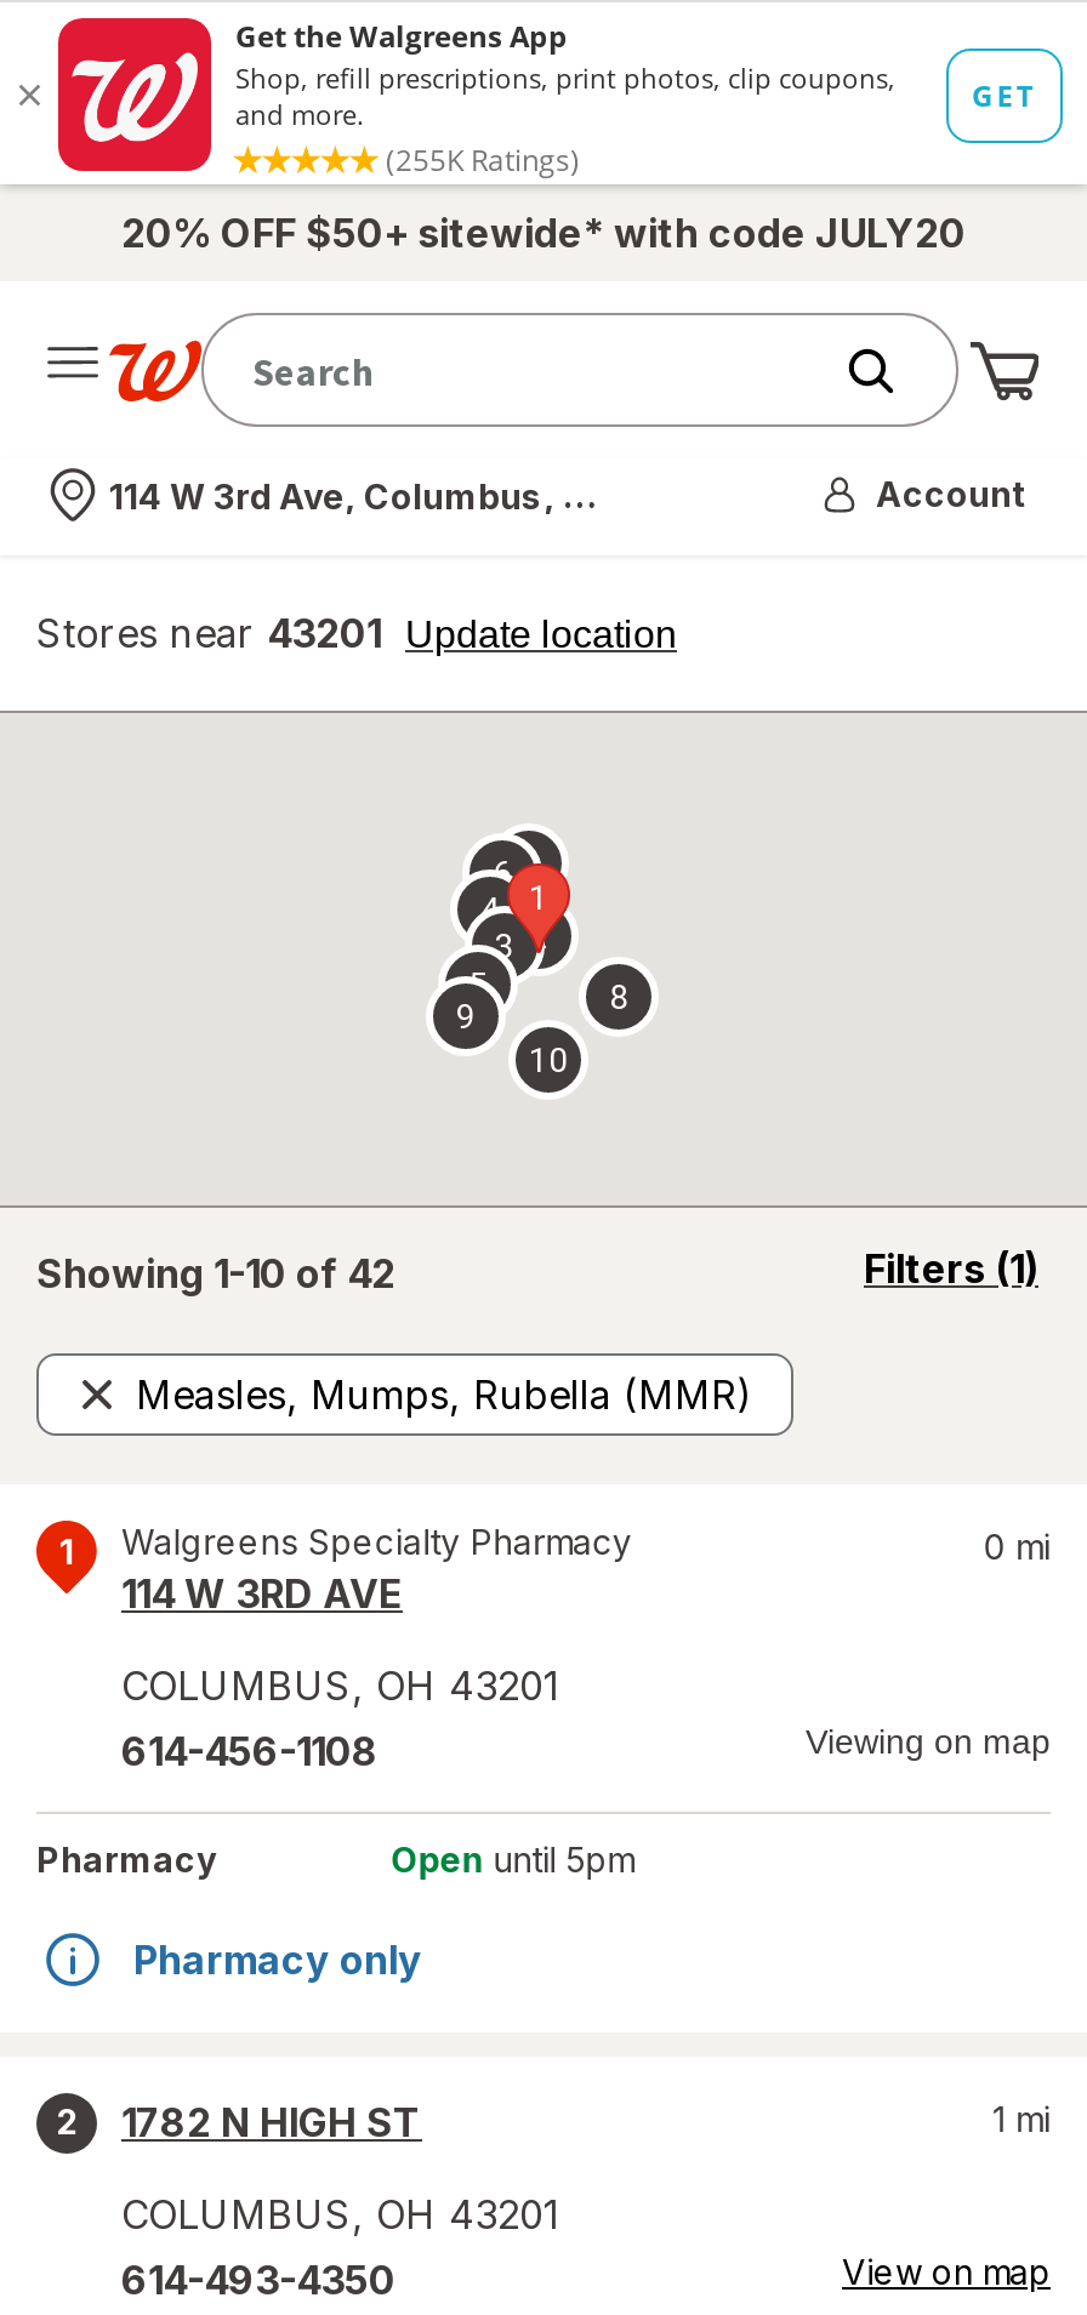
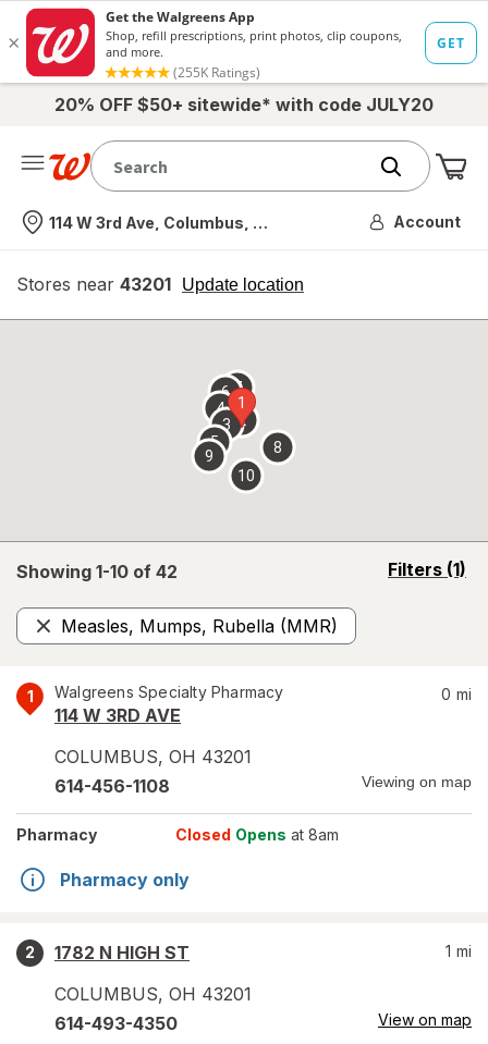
- Open until 5pm
+ Closed Opens at 8am
